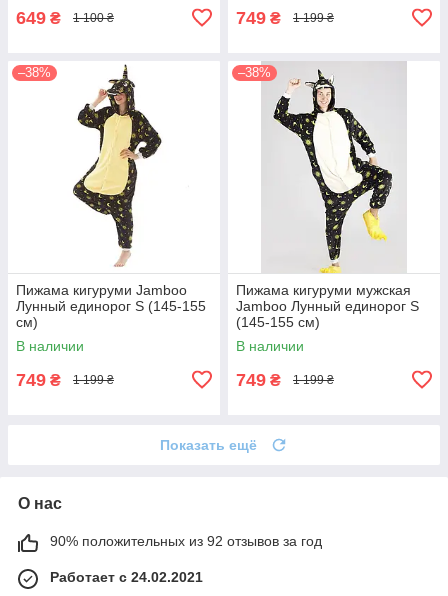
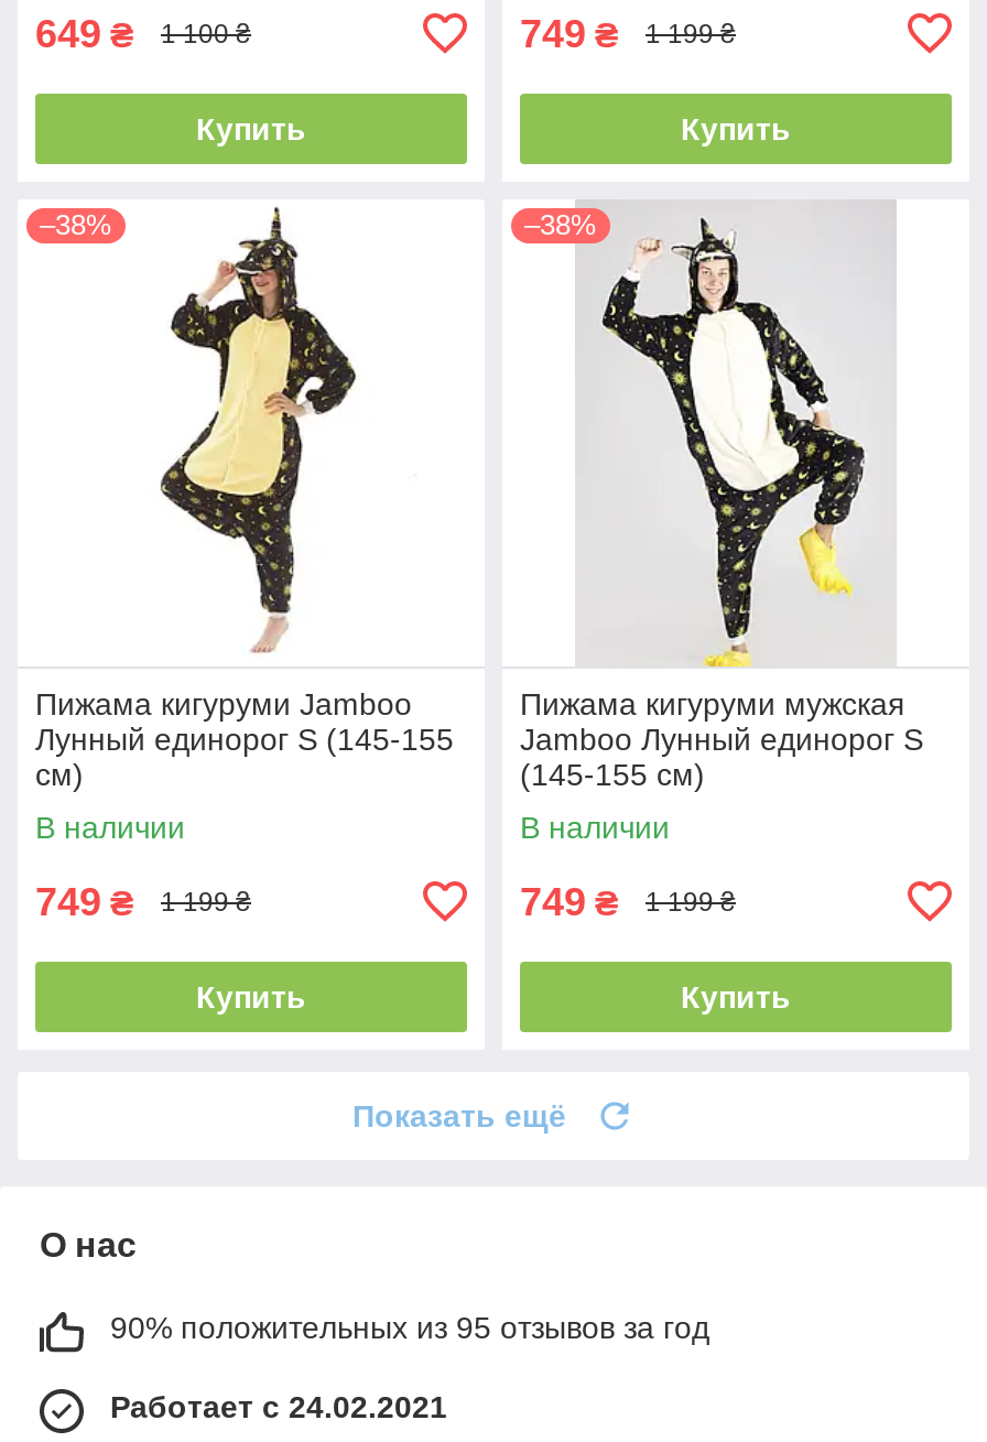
+ Купить

+ Купить

+ Купить

+ Купить

- 90% положительных из 92 отзывов за год
+ 90% положительных из 95 отзывов за год
